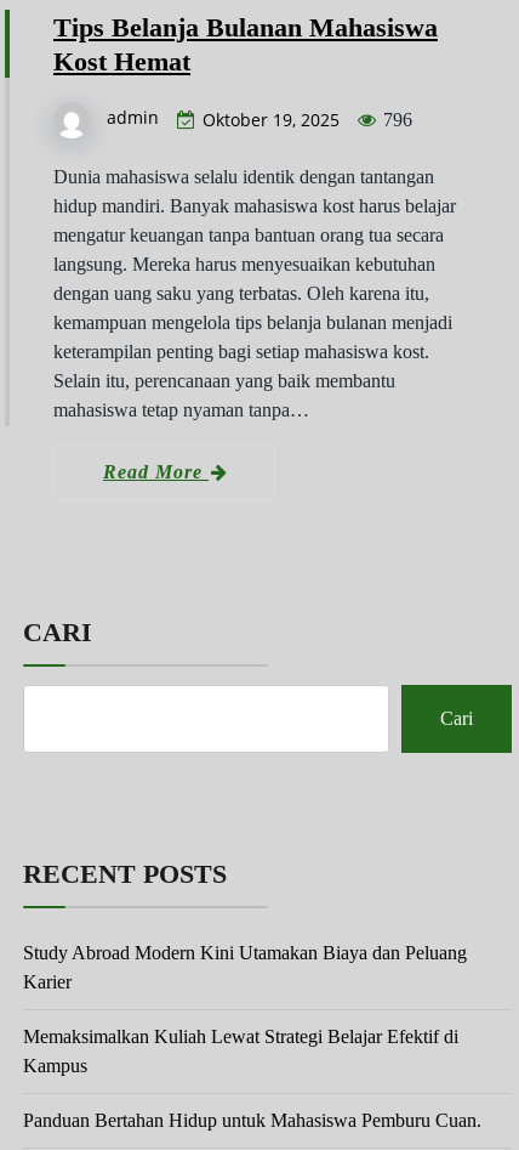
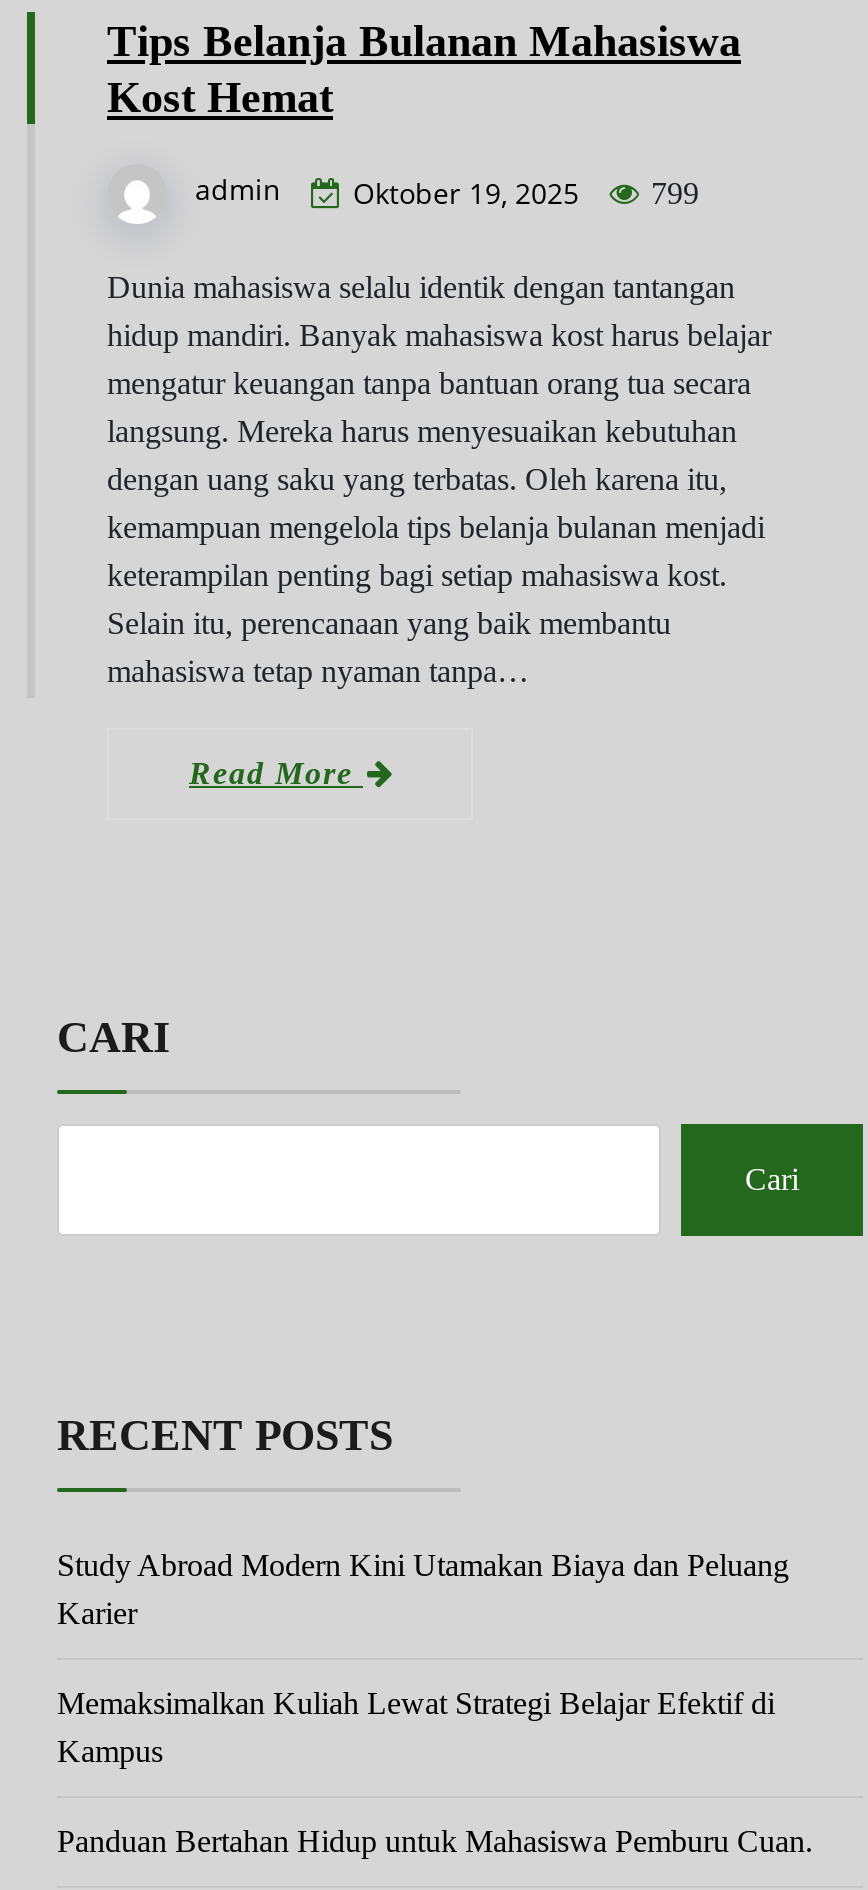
- admin Oktober 19, 2025 796
+ admin Oktober 19, 2025 799
